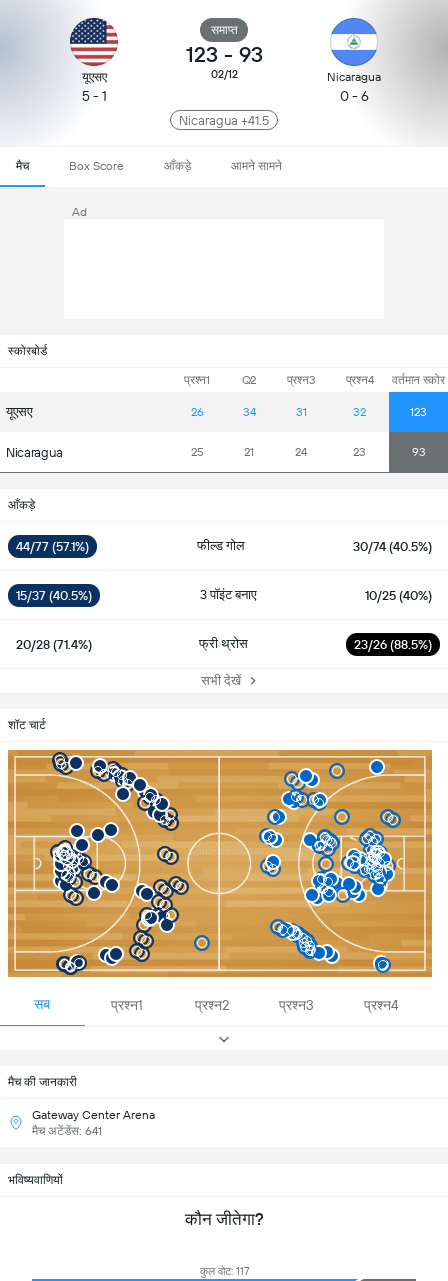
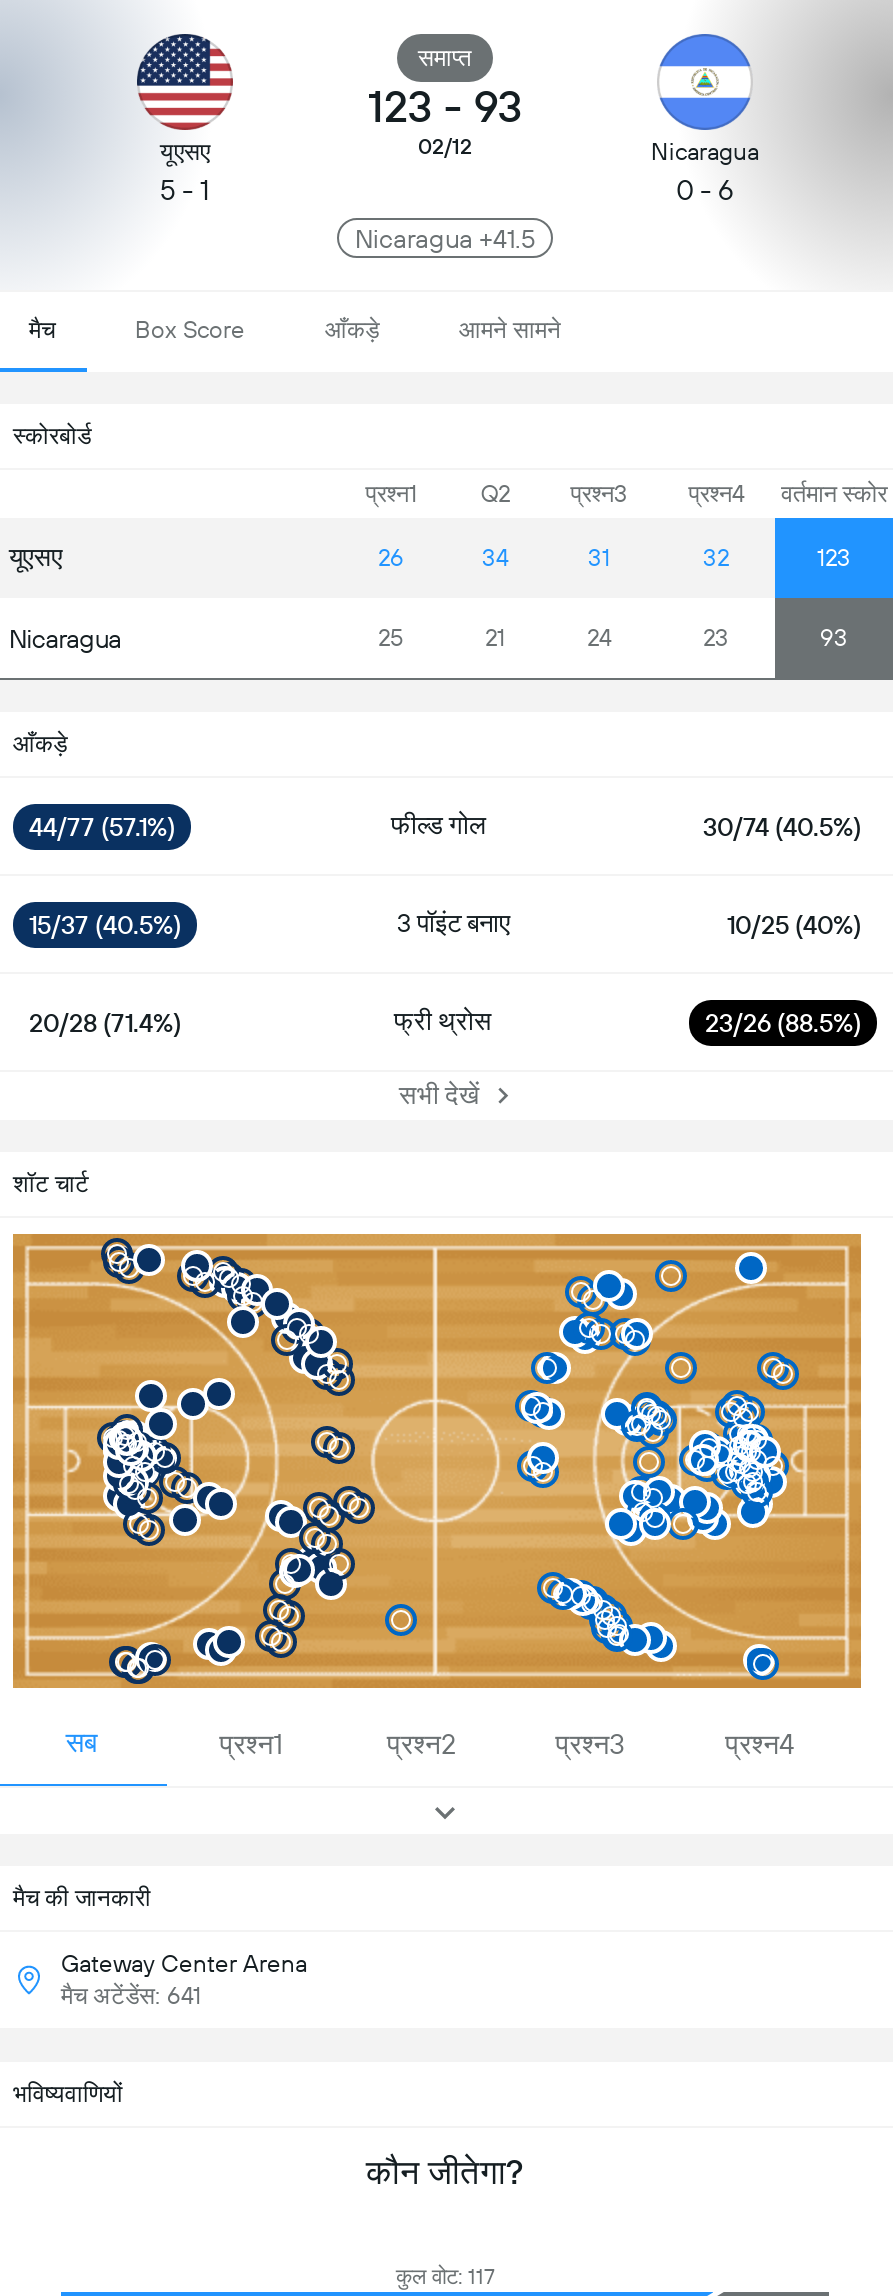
- Ad
